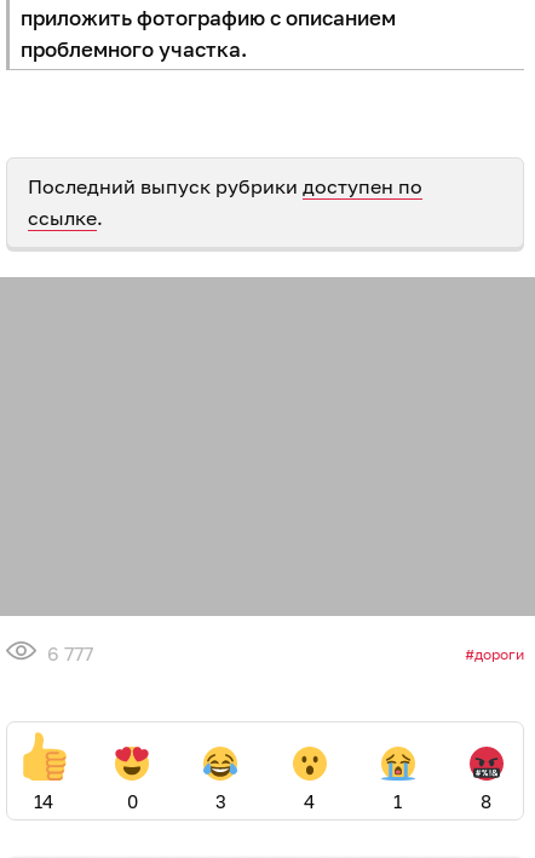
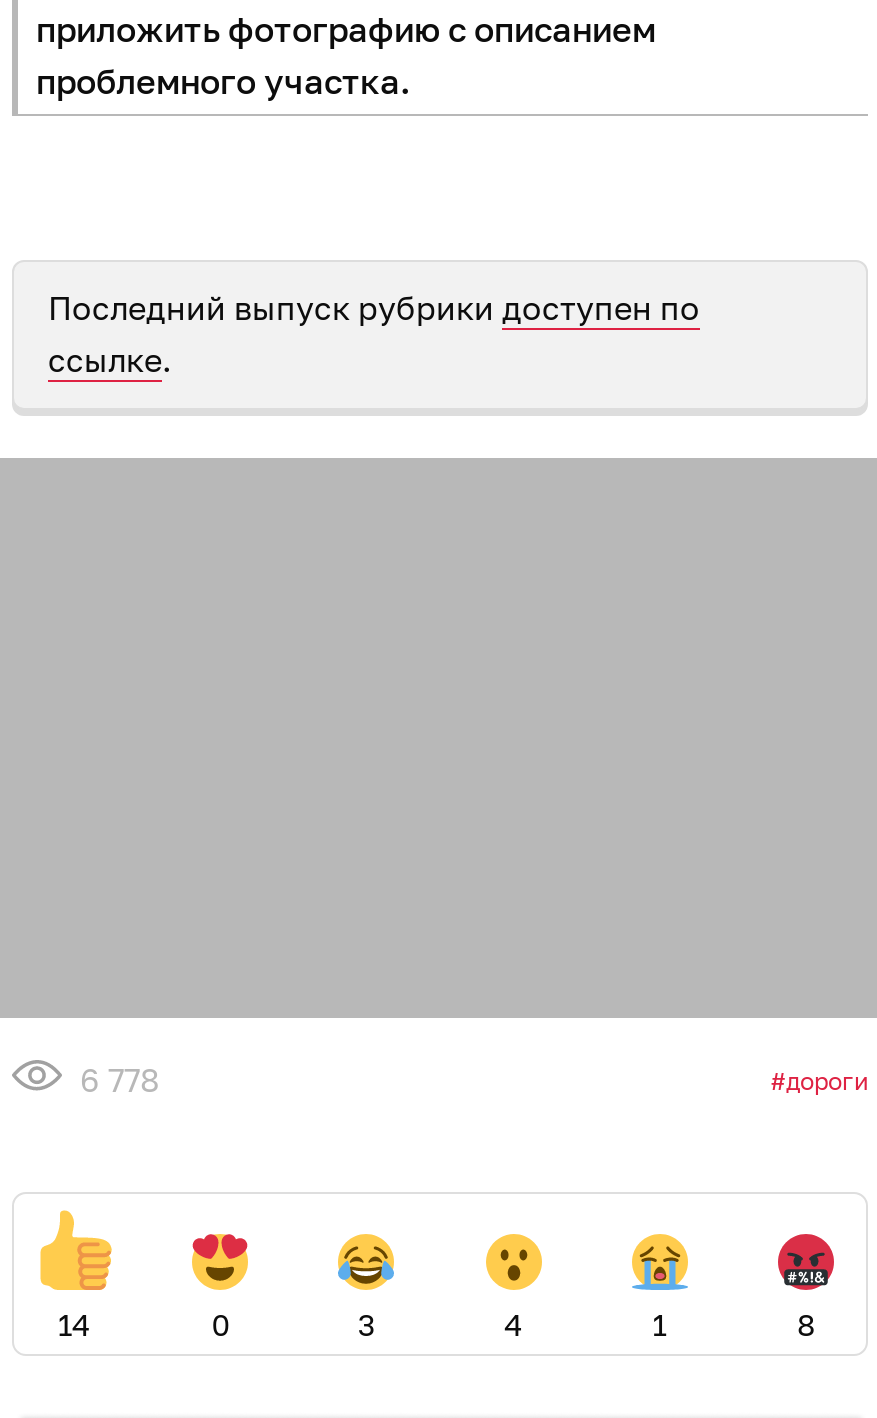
- 6 777
+ 6 778
